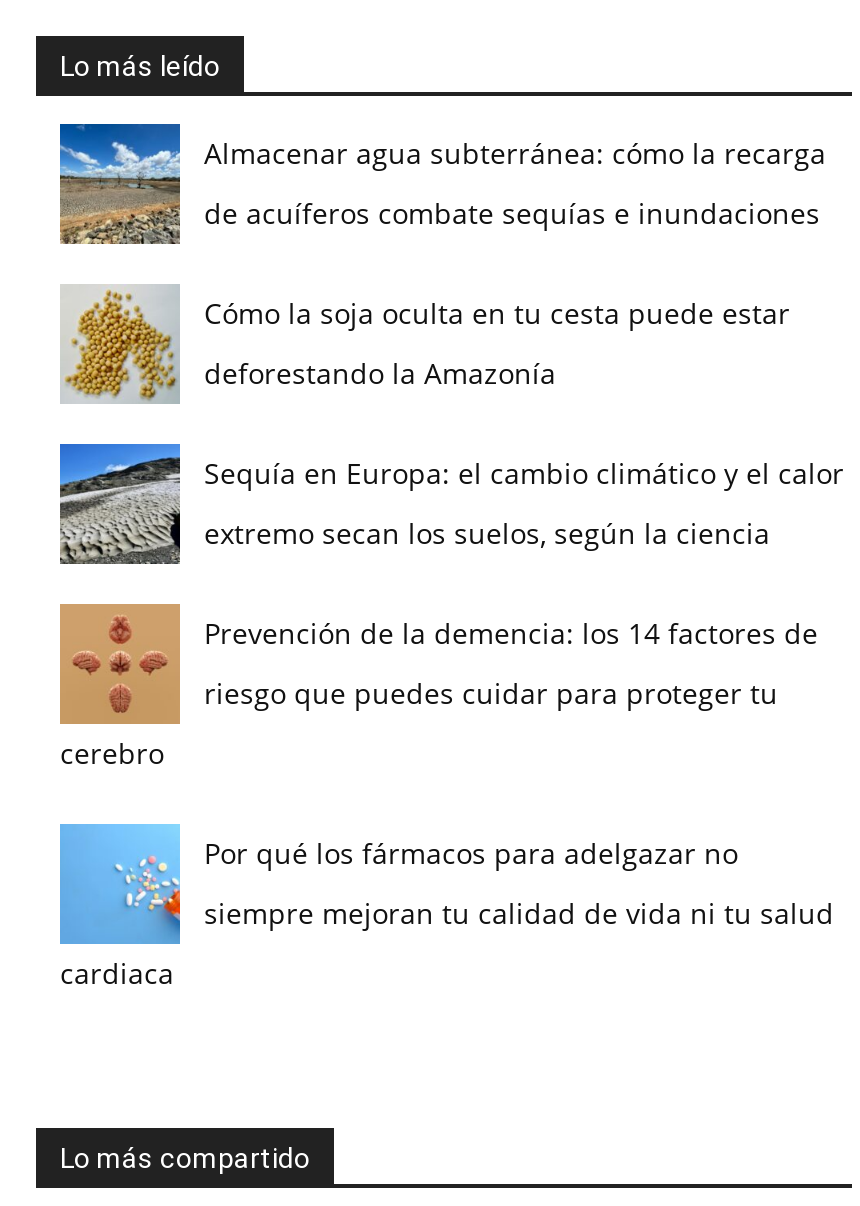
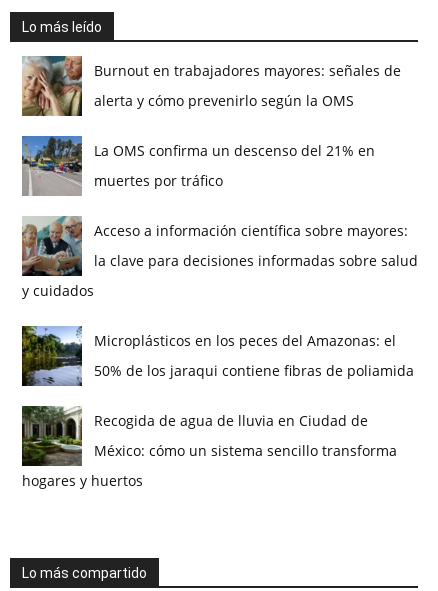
- [image]
- Almacenar agua subterránea: cómo la recarga
+ [image]
+ Burnout en trabajadores mayores: señales de

- de acuíferos combate sequías e inundaciones
+ alerta y cómo prevenirlo según la OMS

- [image]
- Cómo la soja oculta en tu cesta puede estar
+ [image]
+ La OMS confirma un descenso del 21% en

- deforestando la Amazonía
+ muertes por tráfico

- [image]
- Sequía en Europa: el cambio climático y el calor
+ [image]
+ Acceso a información científica sobre mayores:

- extremo secan los suelos, según la ciencia
+ la clave para decisiones informadas sobre salud

- Prevención de la demencia: los 14 factores de
+ y cuidados

- [image]
- riesgo que puedes cuidar para proteger tu
+ [image]
+ Microplásticos en los peces del Amazonas: el

- cerebro
+ 50% de los jaraqui contiene fibras de poliamida

- [image]
- cardiaca
+ [image]
+ hogares y huertos

- Por qué los fármacos para adelgazar no
+ Recogida de agua de lluvia en Ciudad de

- siempre mejoran tu calidad de vida ni tu salud
+ México: cómo un sistema sencillo transforma
